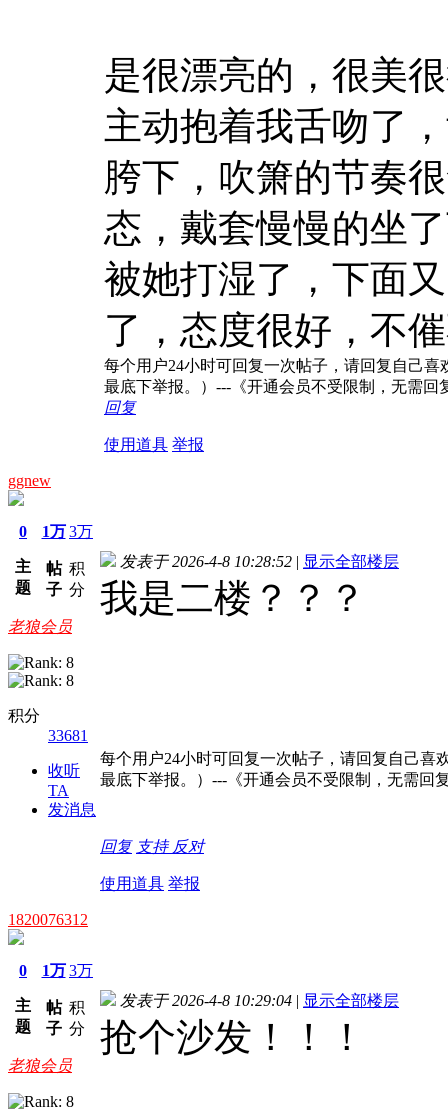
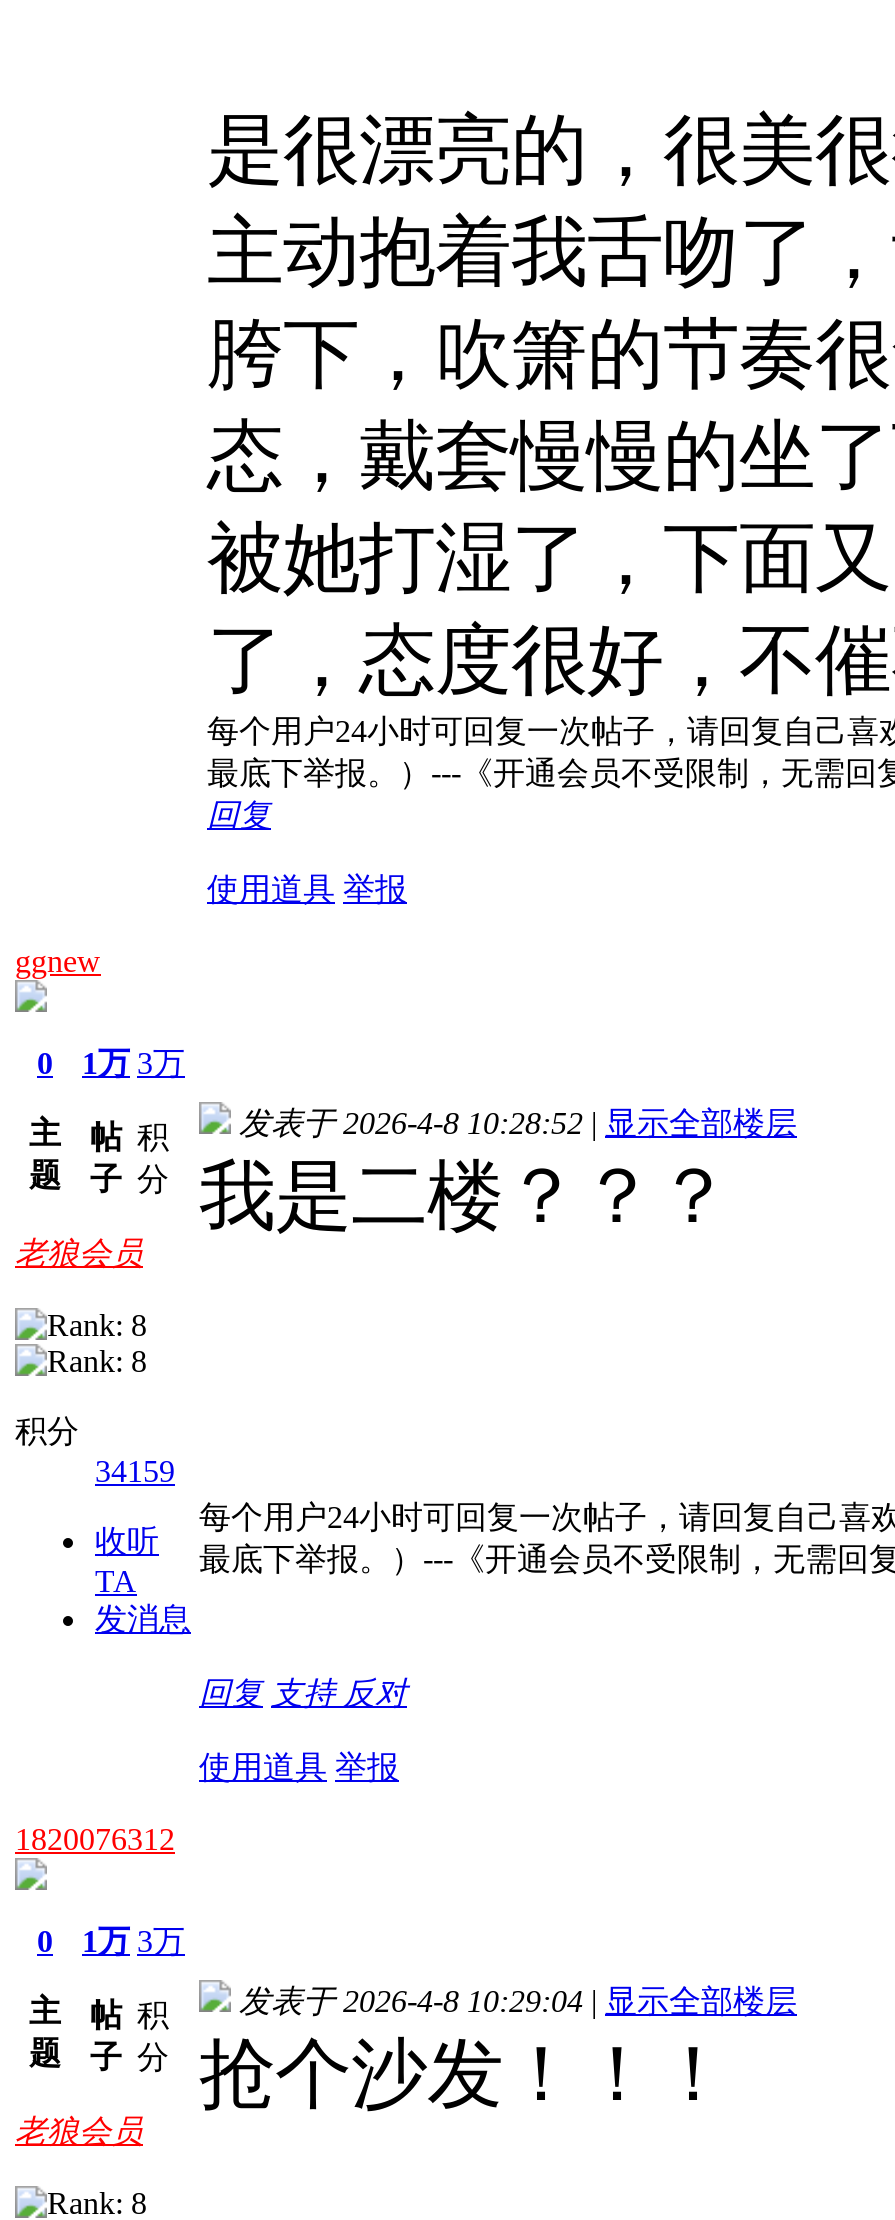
- 33681
+ 34159
